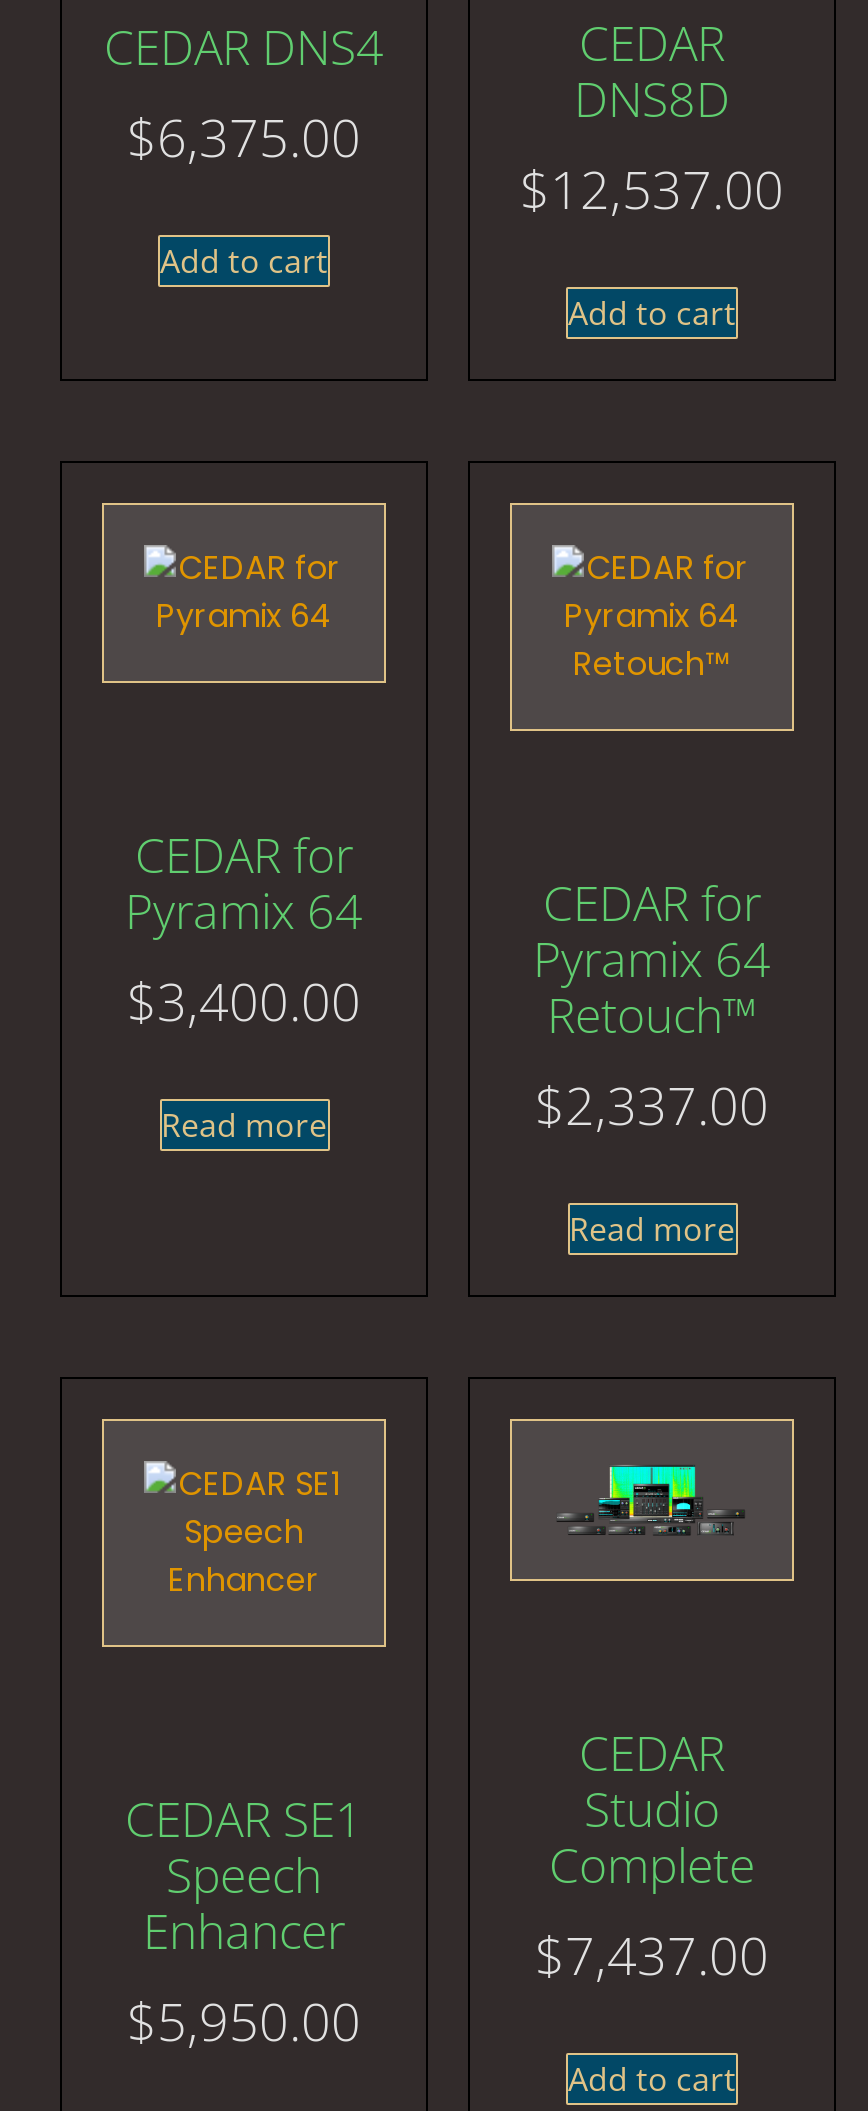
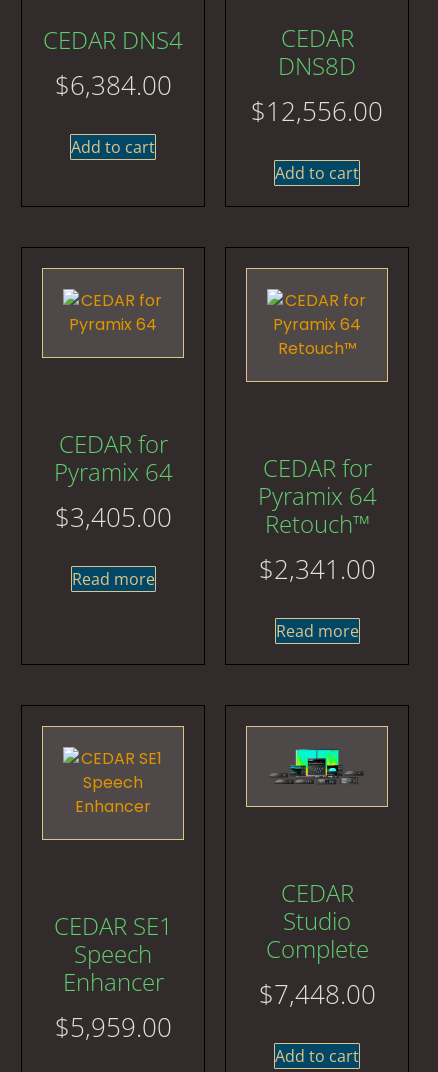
- $6,375.00
+ $6,384.00

- $12,537.00
+ $12,556.00

- $3,400.00
+ $3,405.00

- $2,337.00
+ $2,341.00

- $7,437.00
+ $7,448.00

- $5,950.00
+ $5,959.00
